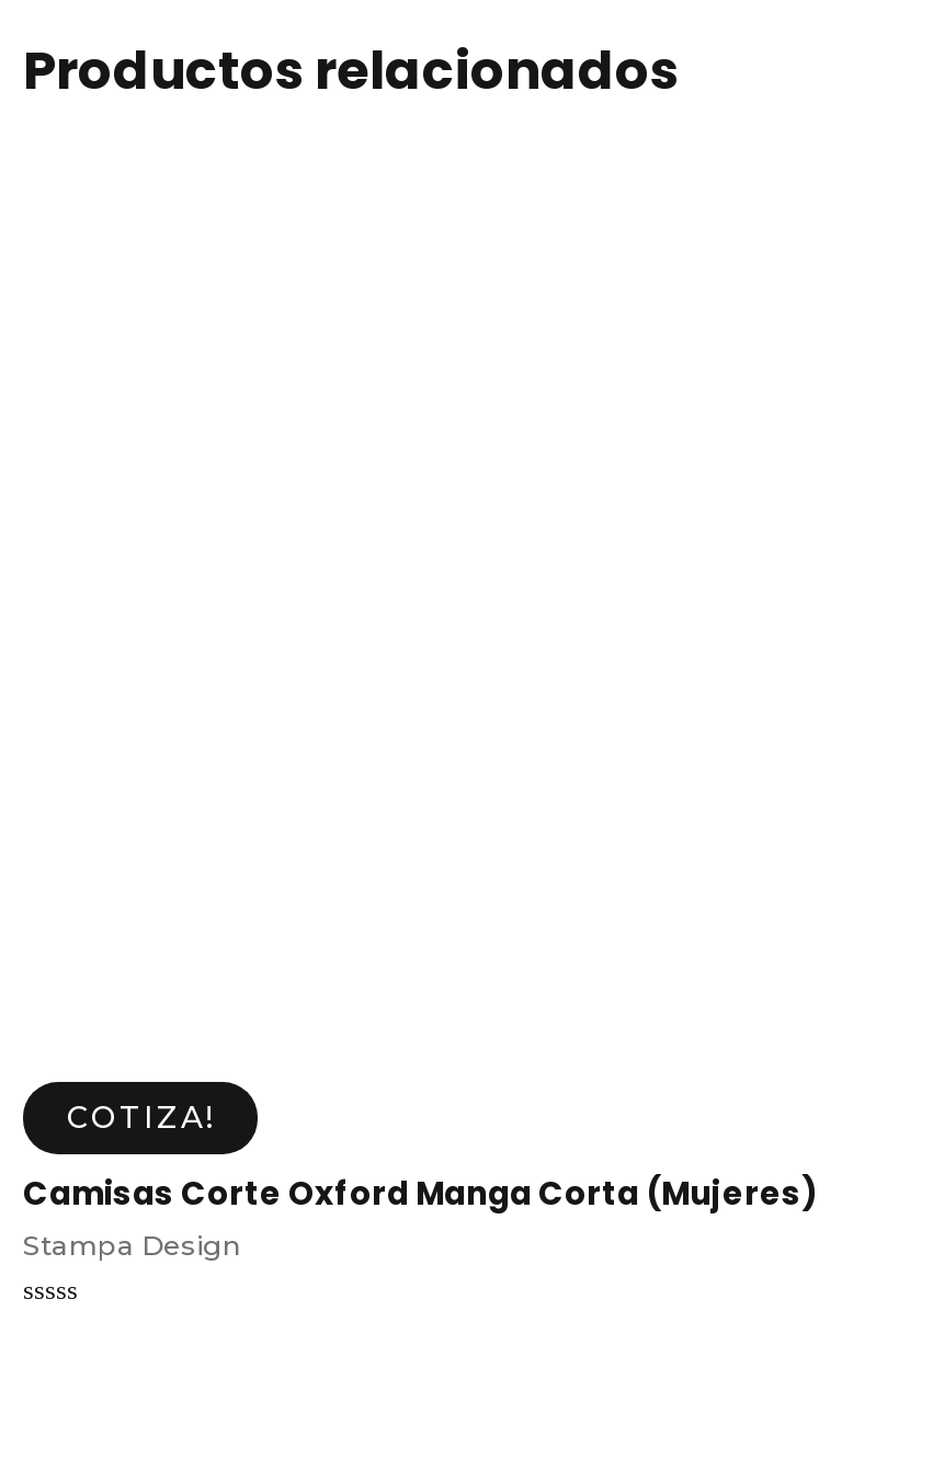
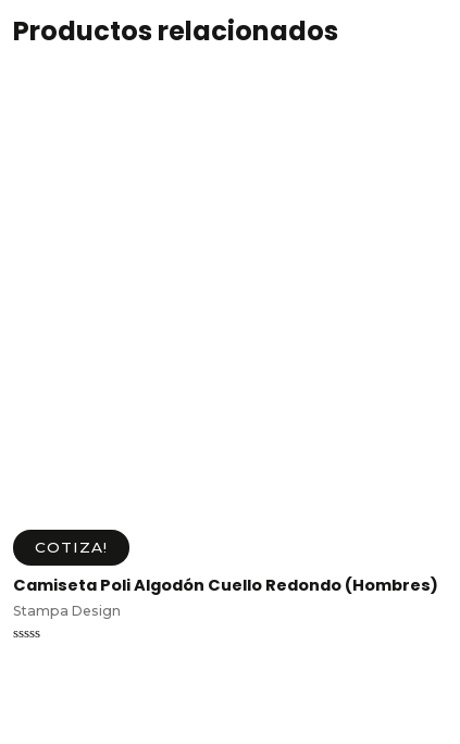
- Camisas Corte Oxford Manga Corta (Mujeres)
+ Camiseta Poli Algodón Cuello Redondo (Hombres)
